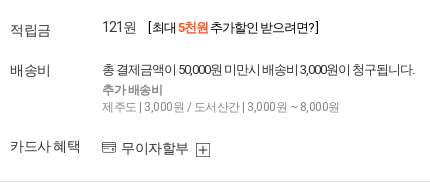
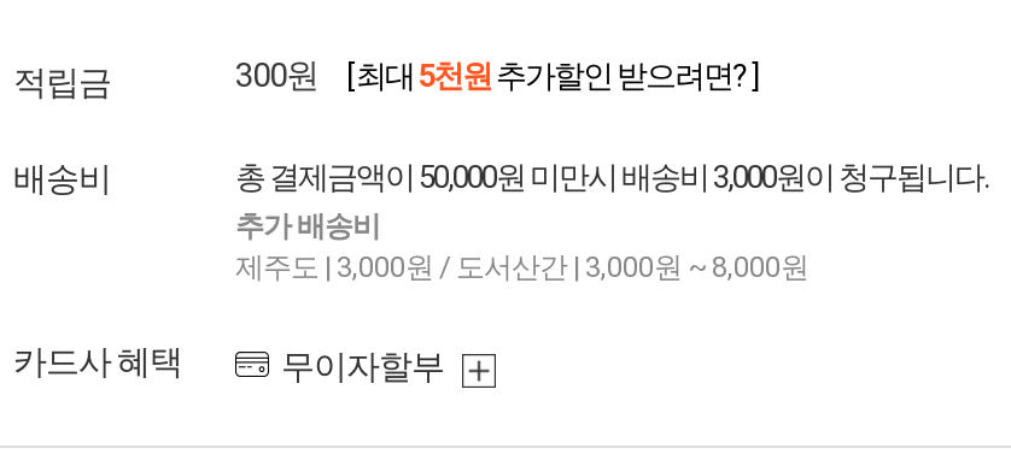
- 121원 [ 최대 5천원 추가할인 받으려면? ]
+ 300원 [ 최대 5천원 추가할인 받으려면? ]
